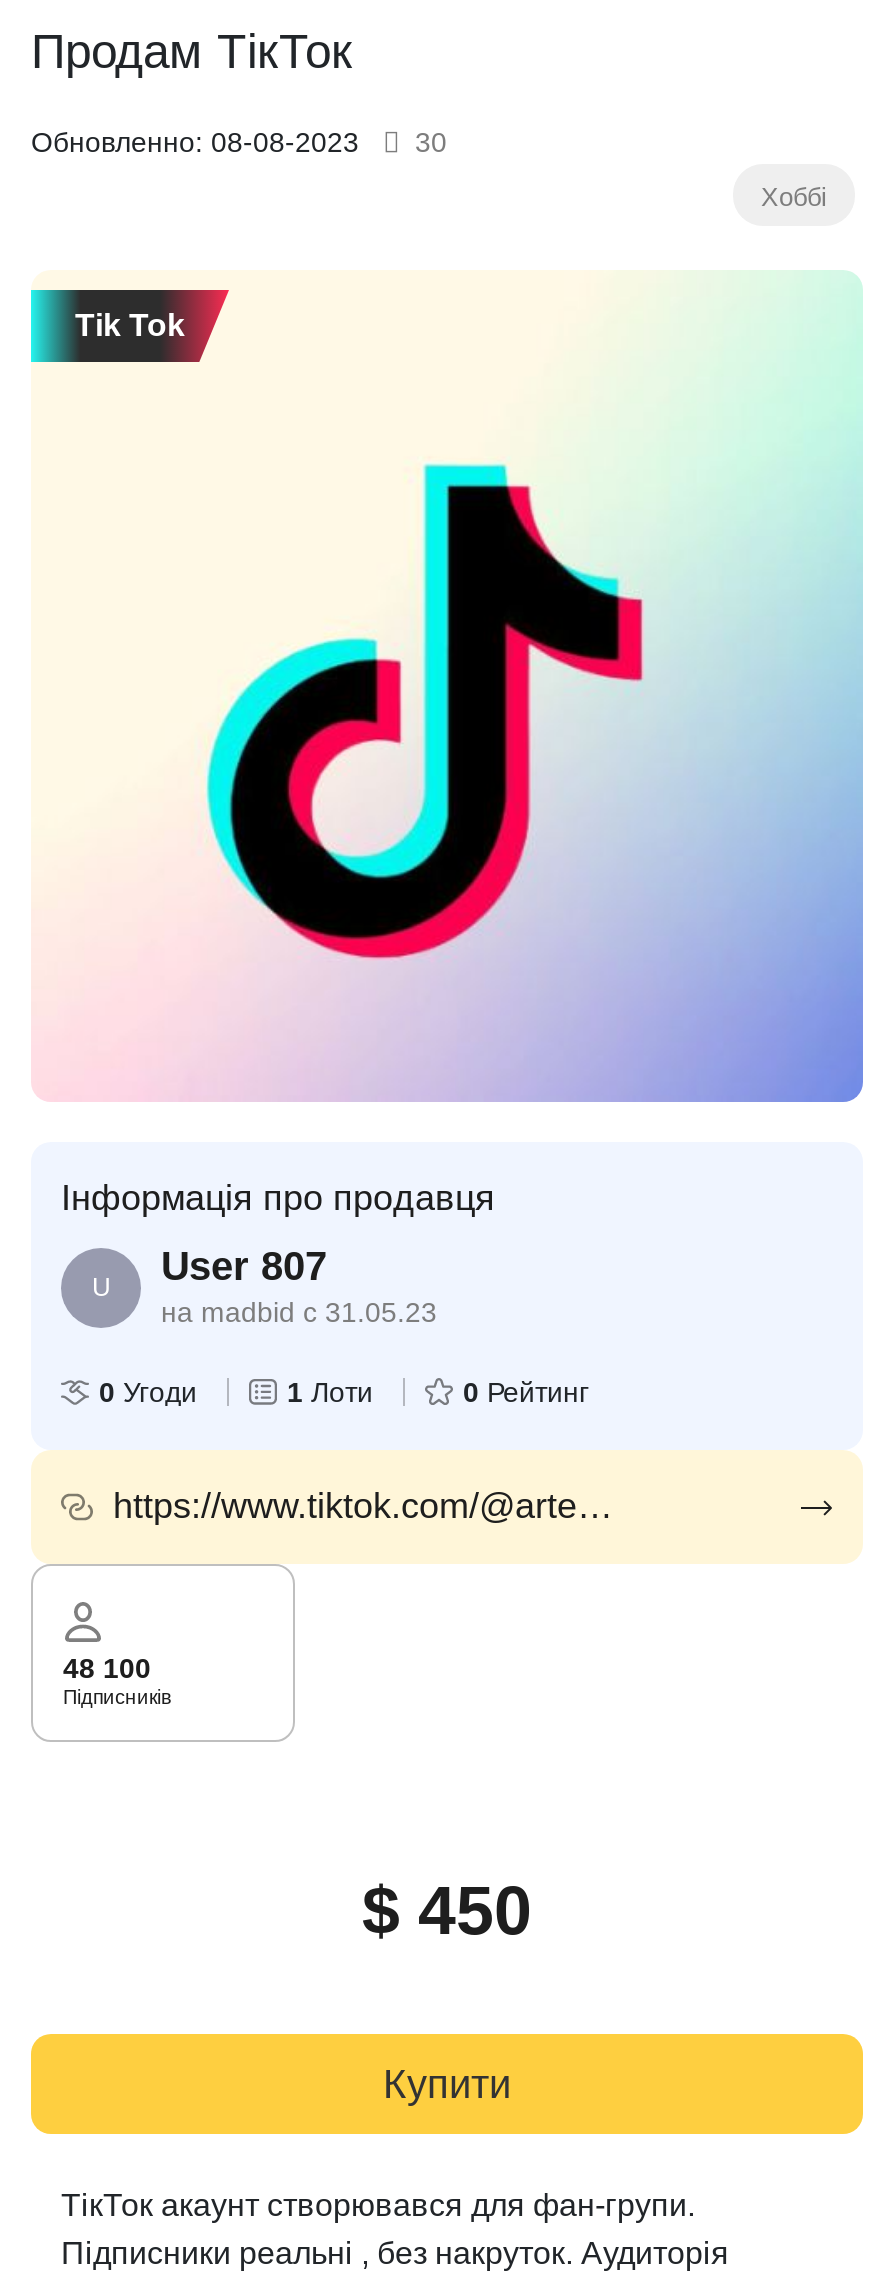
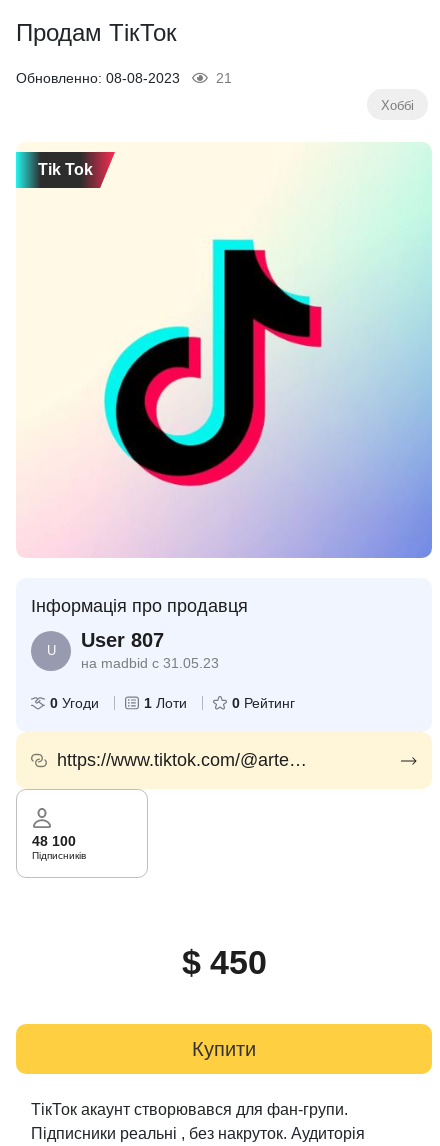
- Обновленно: 08-08-2023 30
+ Обновленно: 08-08-2023 21
